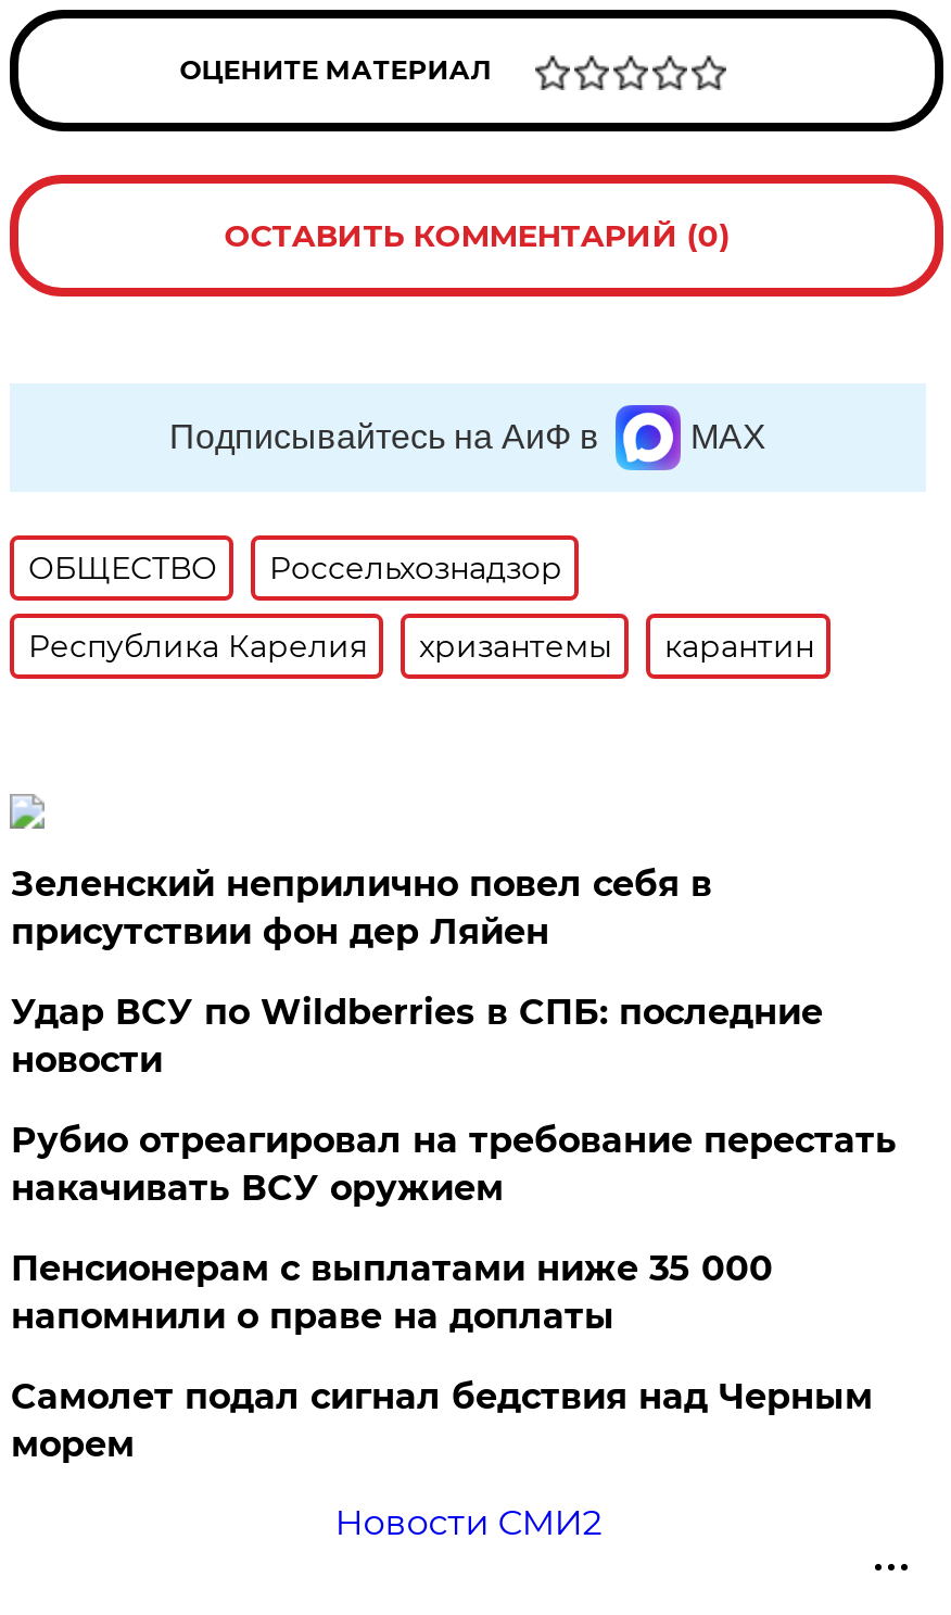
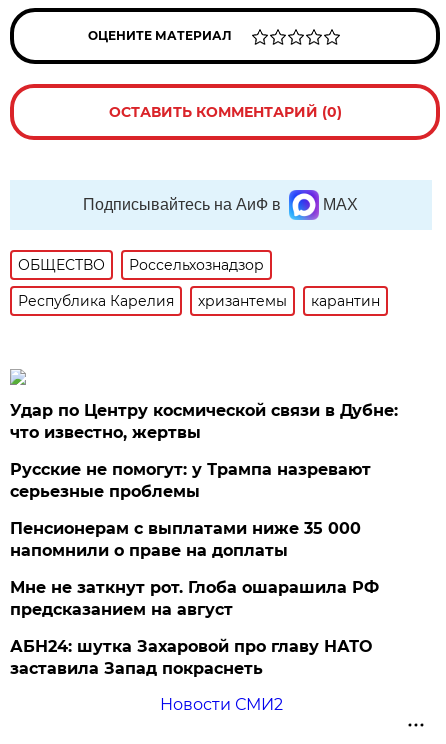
- Зеленский неприлично повел cебя в
- присутствии фон дер Ляйен
- Удар ВСУ по Wildberries в СПБ: последние
- новости
- Рубио отреагировал на требование перестать
- накачивать ВСУ оружием
+ Удар по Центру космической связи в Дубне:
+ что известно, жертвы
+ Русские не помогут: у Трампа назревают
+ серьезные проблемы

moved up: Пенсионерам с выплатами ниже 35 000 | напомнили о праве на доплаты

- Самолет подал сигнал бедствия над Черным
- морем
+ Мне не заткнут рот. Глоба ошарашила РФ
+ предсказанием на август
+ АБН24: шутка Захаровой про главу НАТО
+ заставила Запад покраснеть
